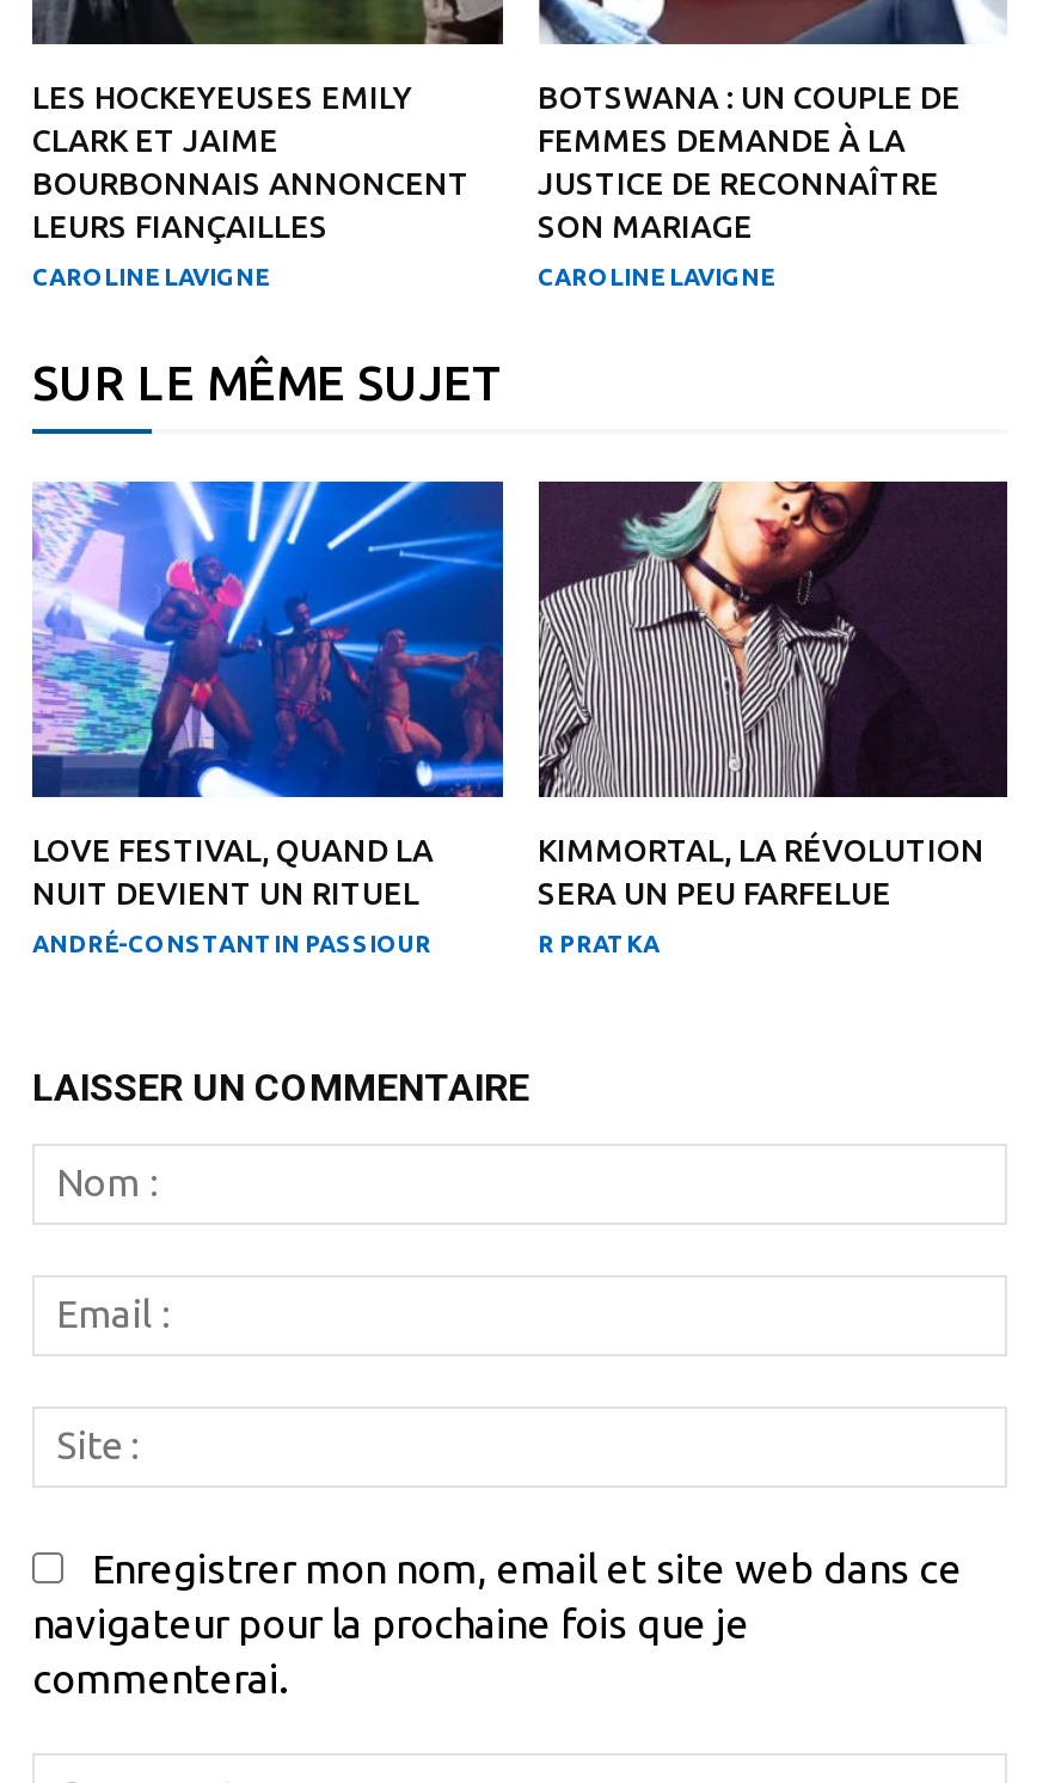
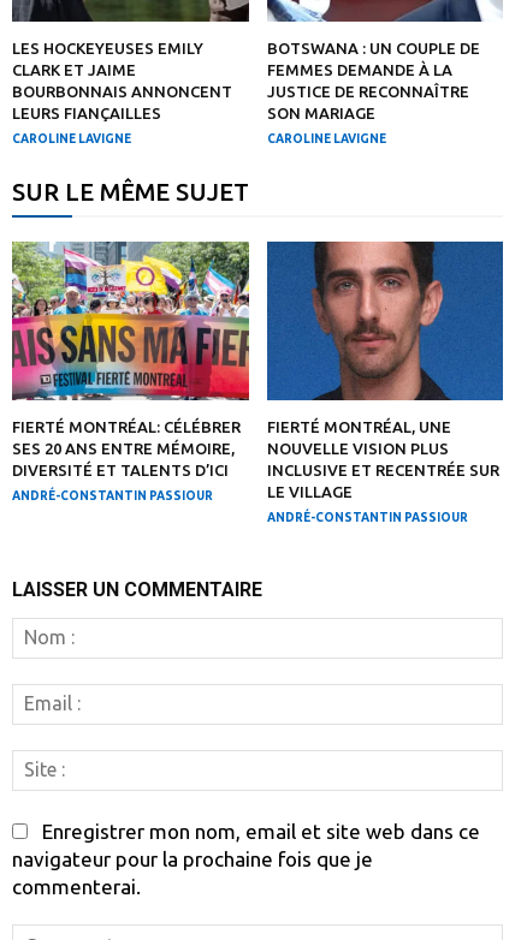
- [image]
- LOVE FESTIVAL, QUAND LA
- NUIT DEVIENT UN RITUEL
+ [image]
+ FIERTÉ MONTRÉAL: CÉLÉBRER
+ SES 20 ANS ENTRE MÉMOIRE,
+ DIVERSITÉ ET TALENTS D’ICI

- [image]
- KIMMORTAL, LA RÉVOLUTION
- SERA UN PEU FARFELUE
+ [image]
+ FIERTÉ MONTRÉAL, UNE
+ NOUVELLE VISION PLUS
+ INCLUSIVE ET RECENTRÉE SUR
+ LE VILLAGE

- R PRATKA
+ ANDRÉ-CONSTANTIN PASSIOUR
